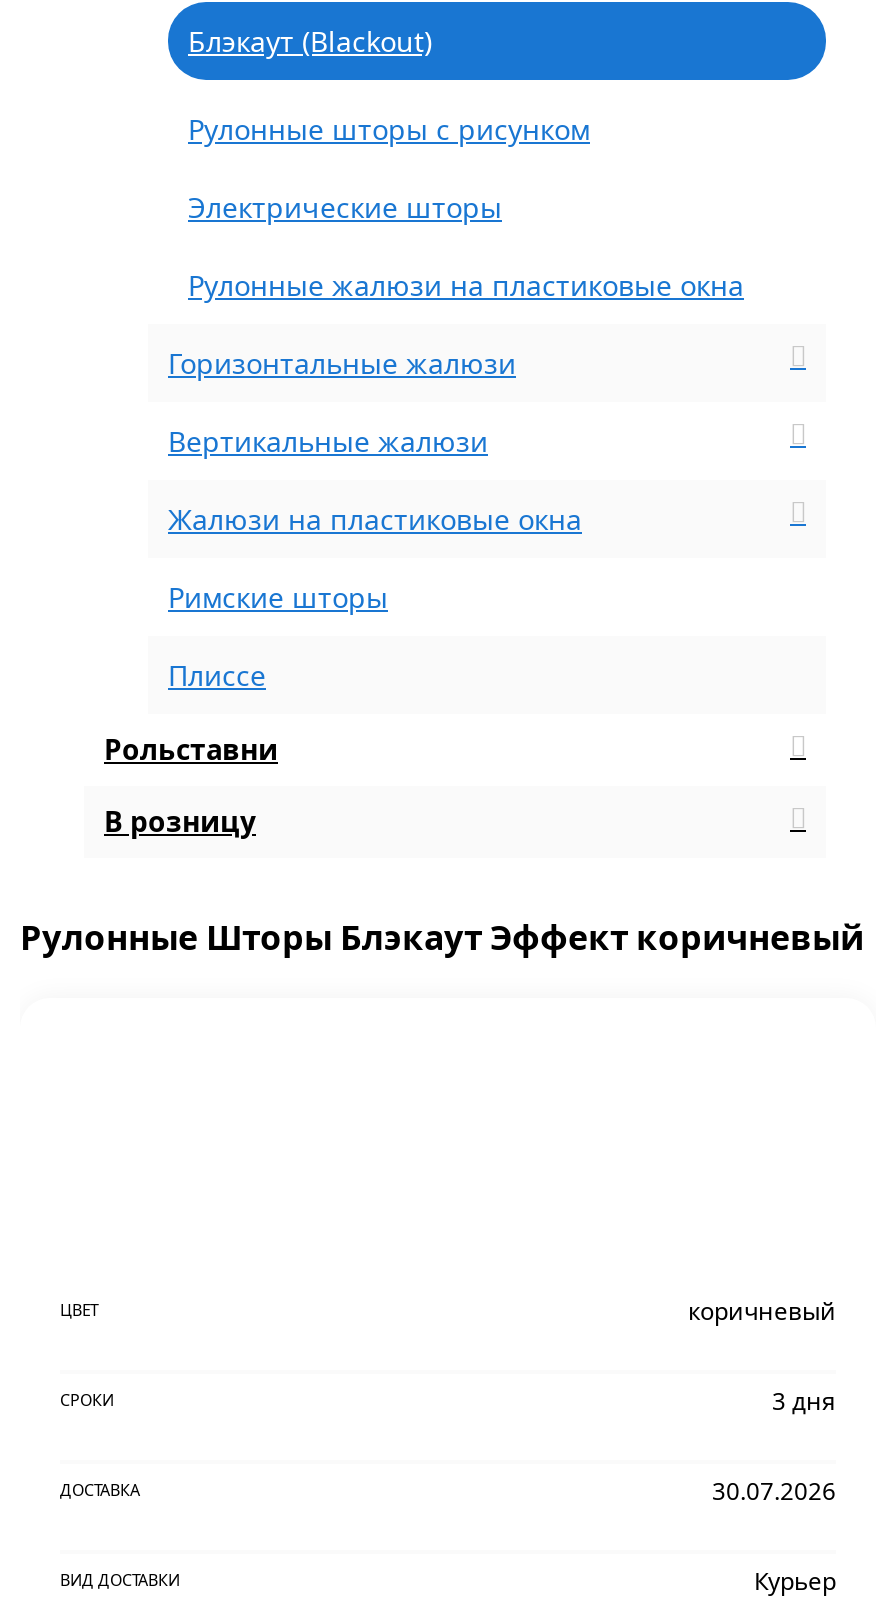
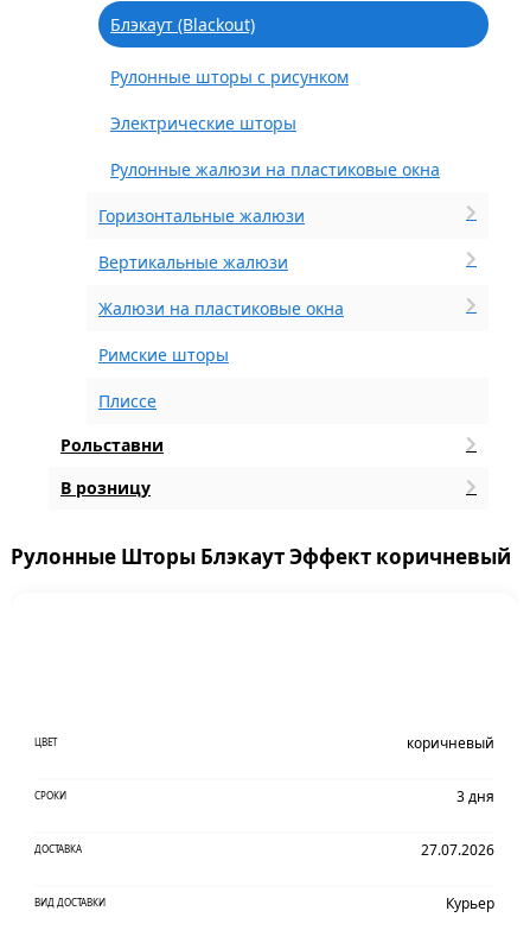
- 30.07.2026
+ 27.07.2026
